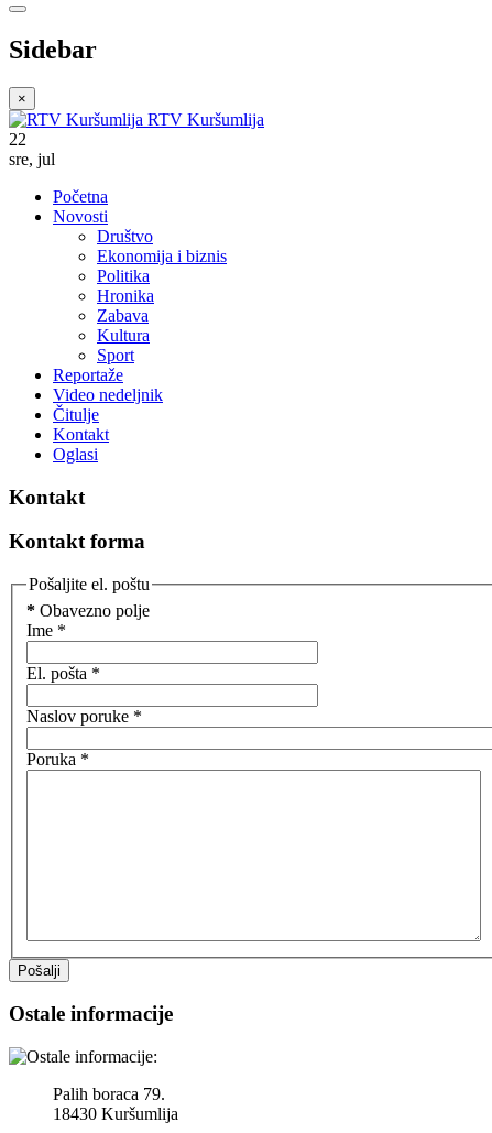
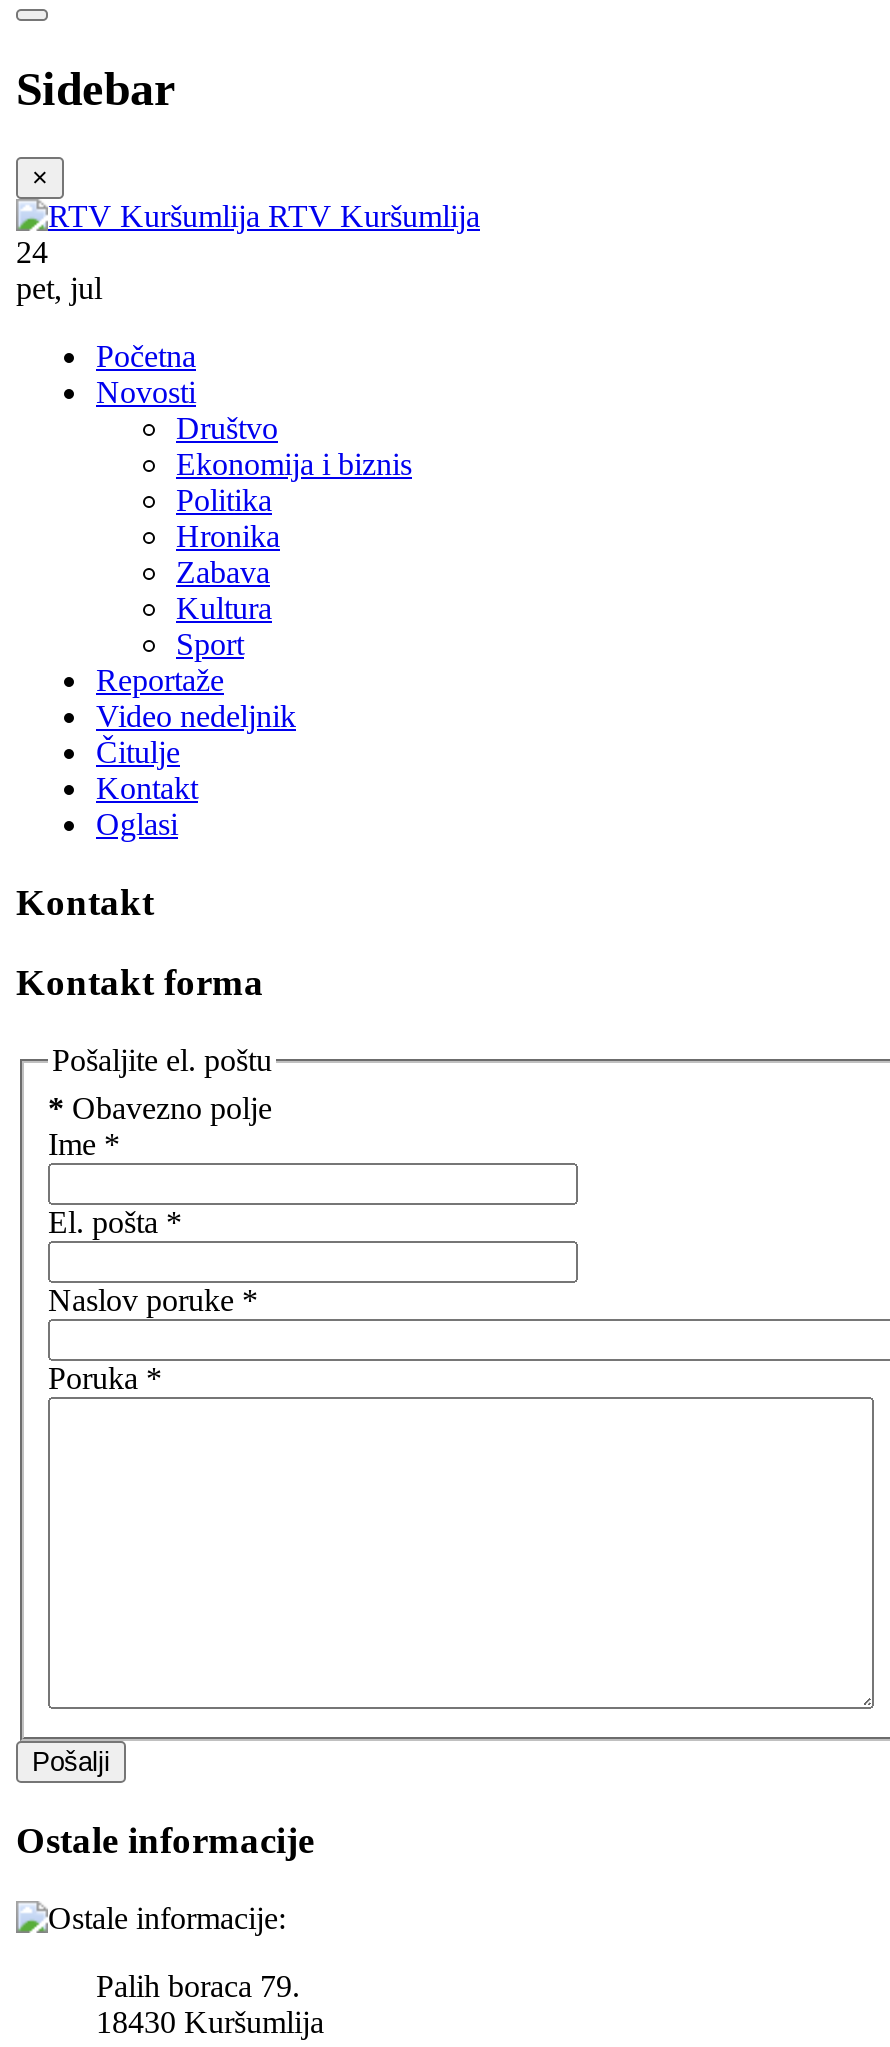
- 22
+ 24

- sre, jul
+ pet, jul
